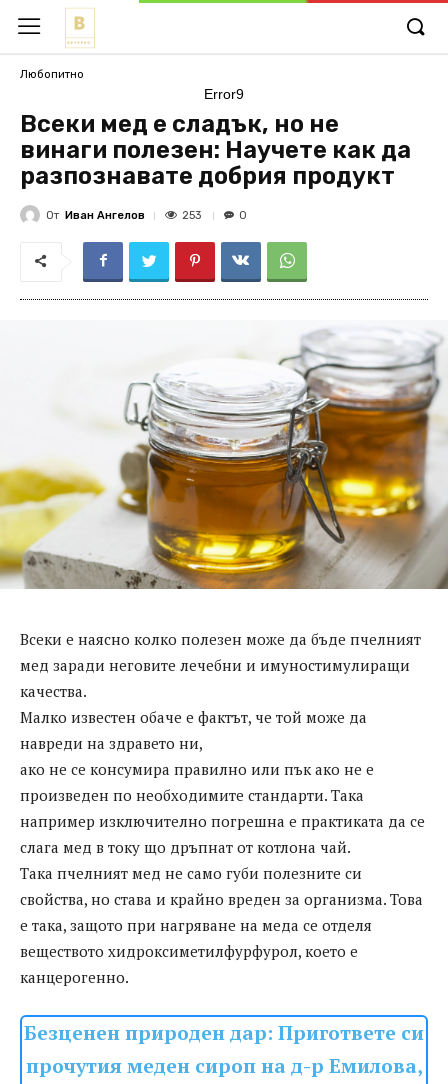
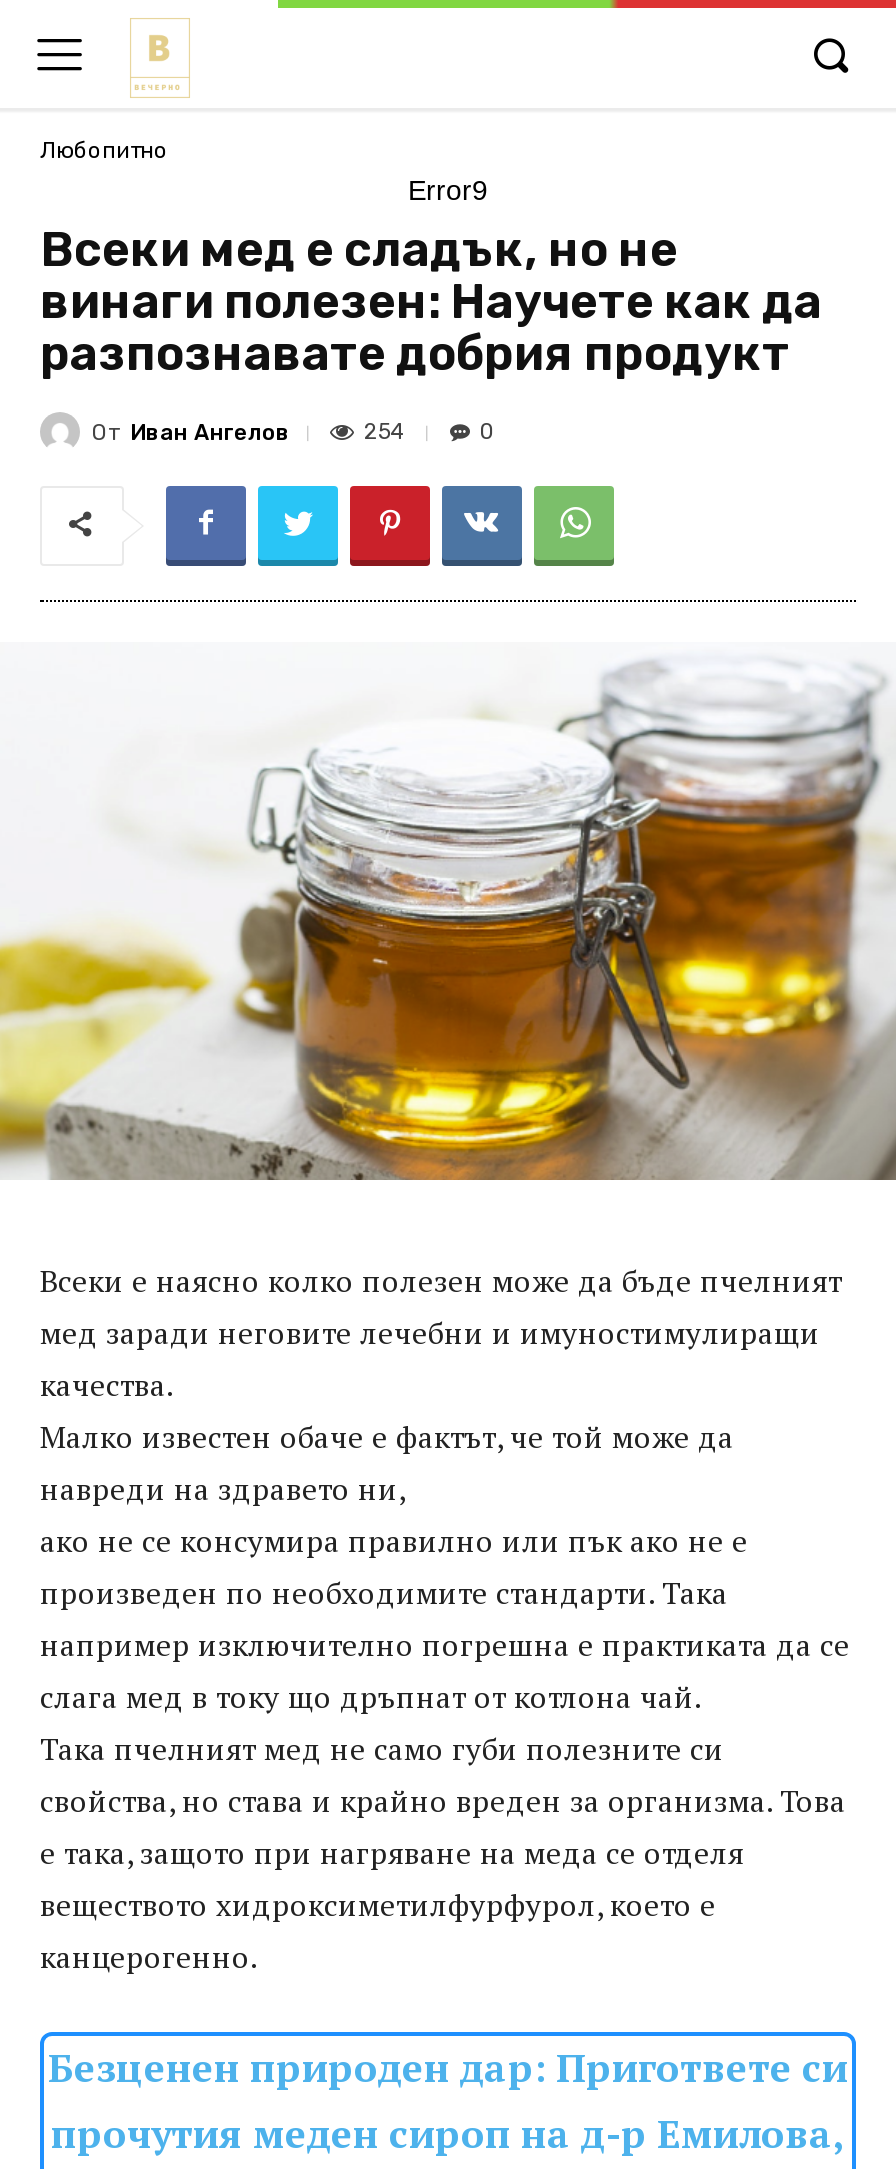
- 253
+ 254
